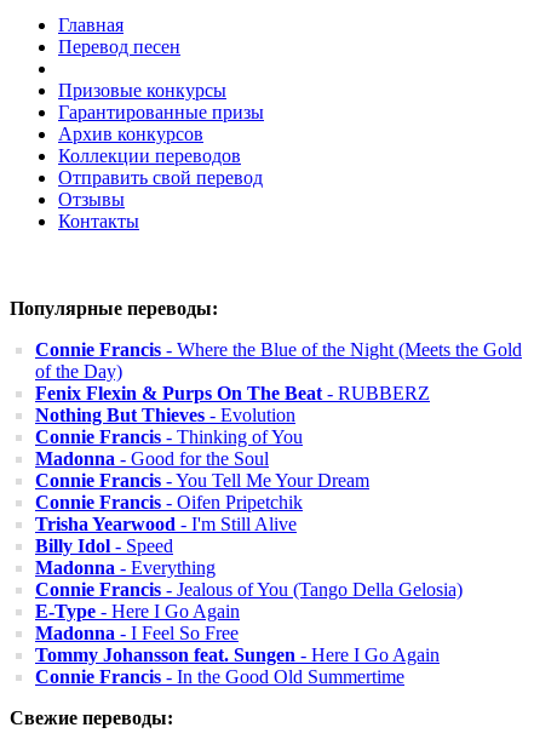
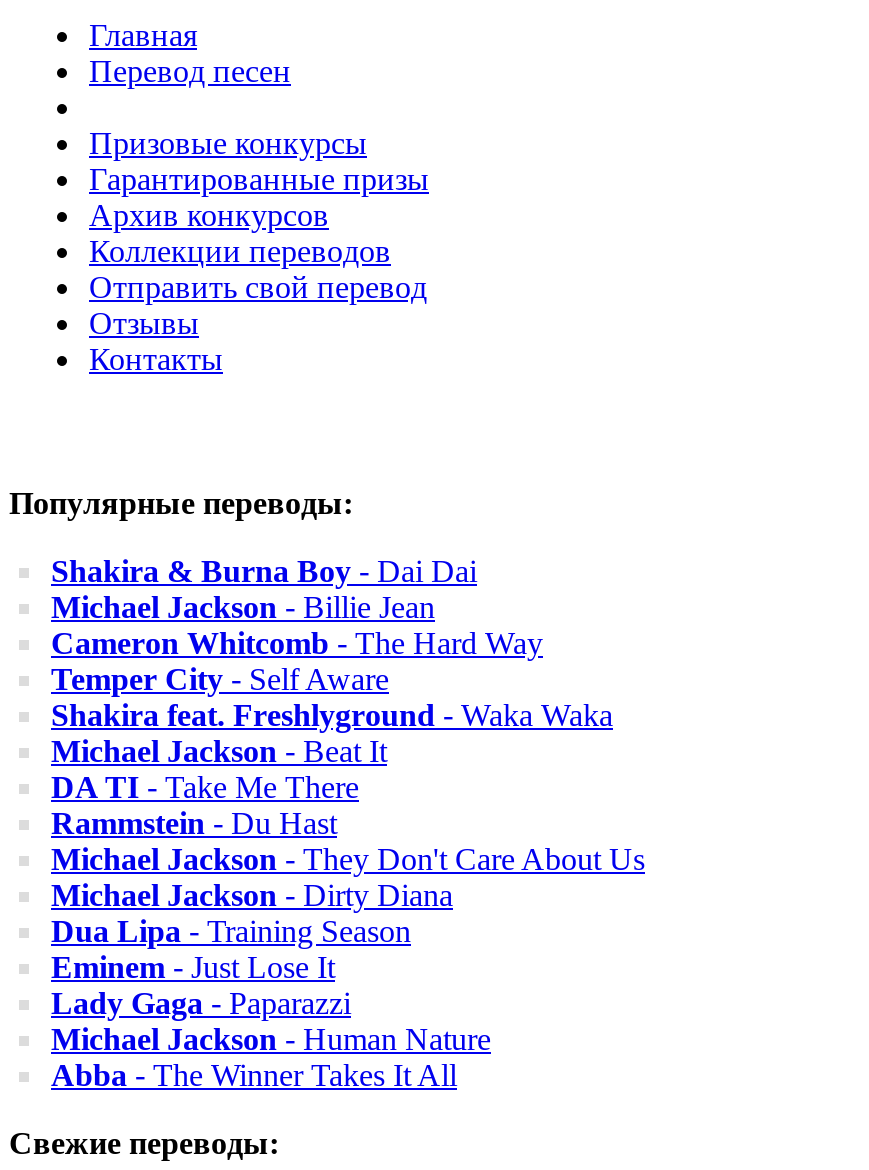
- Connie Francis - Where the Blue of the Night (Meets the Gold
- of the Day)
- Fenix Flexin & Purps On The Beat - RUBBERZ
- Nothing But Thieves - Evolution
- Connie Francis - Thinking of You
- Madonna - Good for the Soul
- Connie Francis - You Tell Me Your Dream
- Connie Francis - Oifen Pripetchik
- Trisha Yearwood - I'm Still Alive
- Billy Idol - Speed
- Madonna - Everything
- Connie Francis - Jealous of You (Tango Della Gelosia)
- E-Type - Here I Go Again
- Madonna - I Feel So Free
- Tommy Johansson feat. Sungen - Here I Go Again
- Connie Francis - In the Good Old Summertime
+ Shakira & Burna Boy - Dai Dai
+ Michael Jackson - Billie Jean
+ Cameron Whitcomb - The Hard Way
+ Temper City - Self Aware
+ Shakira feat. Freshlyground - Waka Waka
+ Michael Jackson - Beat It
+ DA TI - Take Me There
+ Rammstein - Du Hast
+ Michael Jackson - They Don't Care About Us
+ Michael Jackson - Dirty Diana
+ Dua Lipa - Training Season
+ Eminem - Just Lose It
+ Lady Gaga - Paparazzi
+ Michael Jackson - Human Nature
+ Abba - The Winner Takes It All
